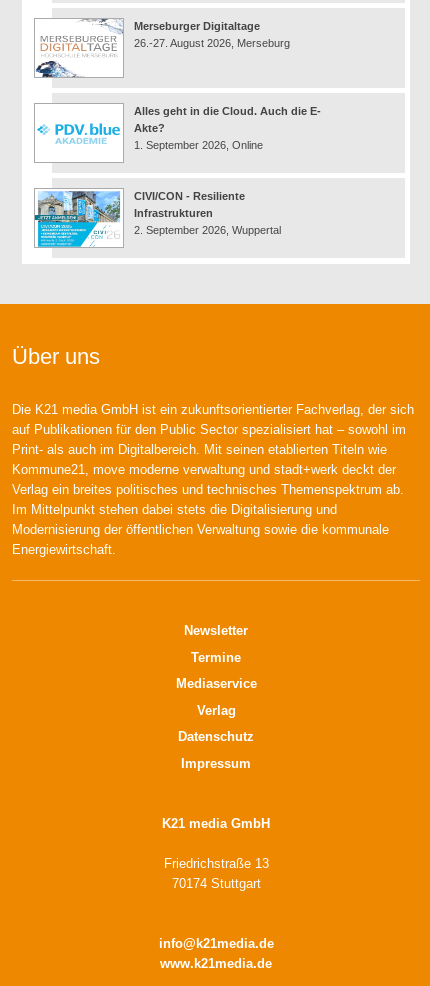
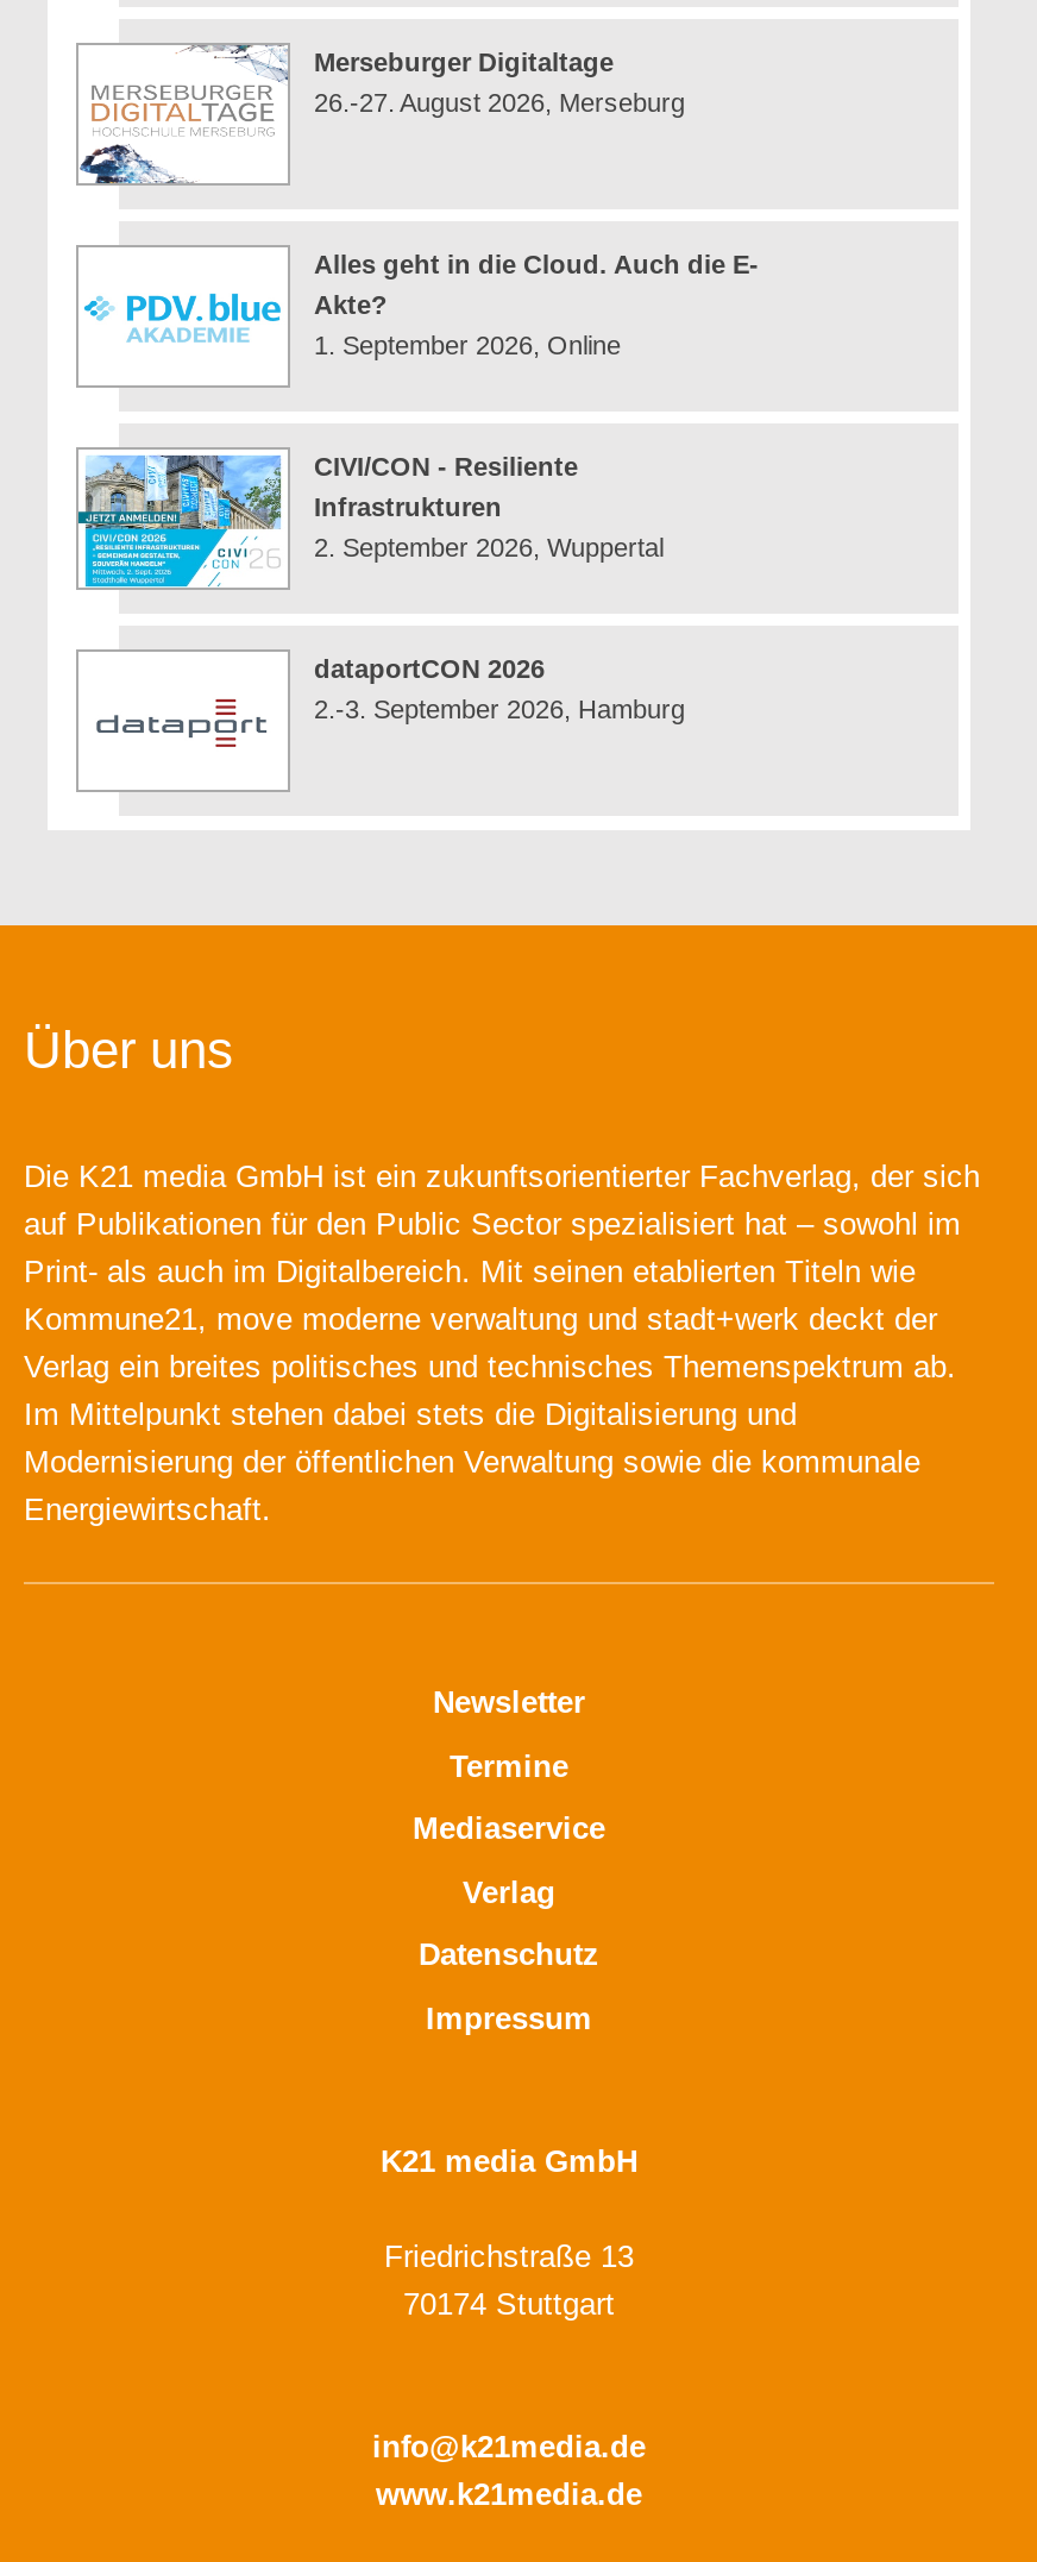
+ [image]
+ dataportCON 2026
+ 2.-3. September 2026, Hamburg
